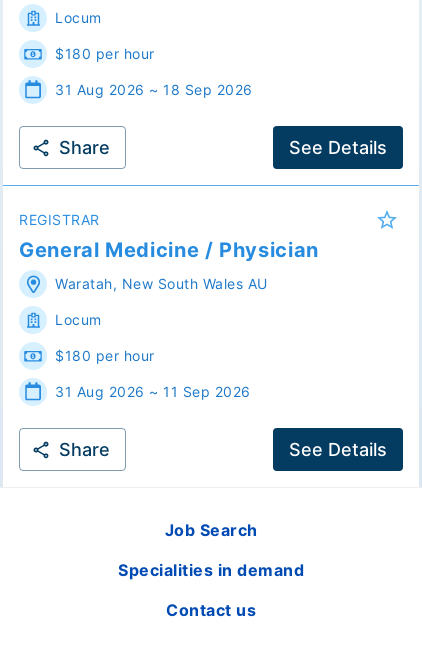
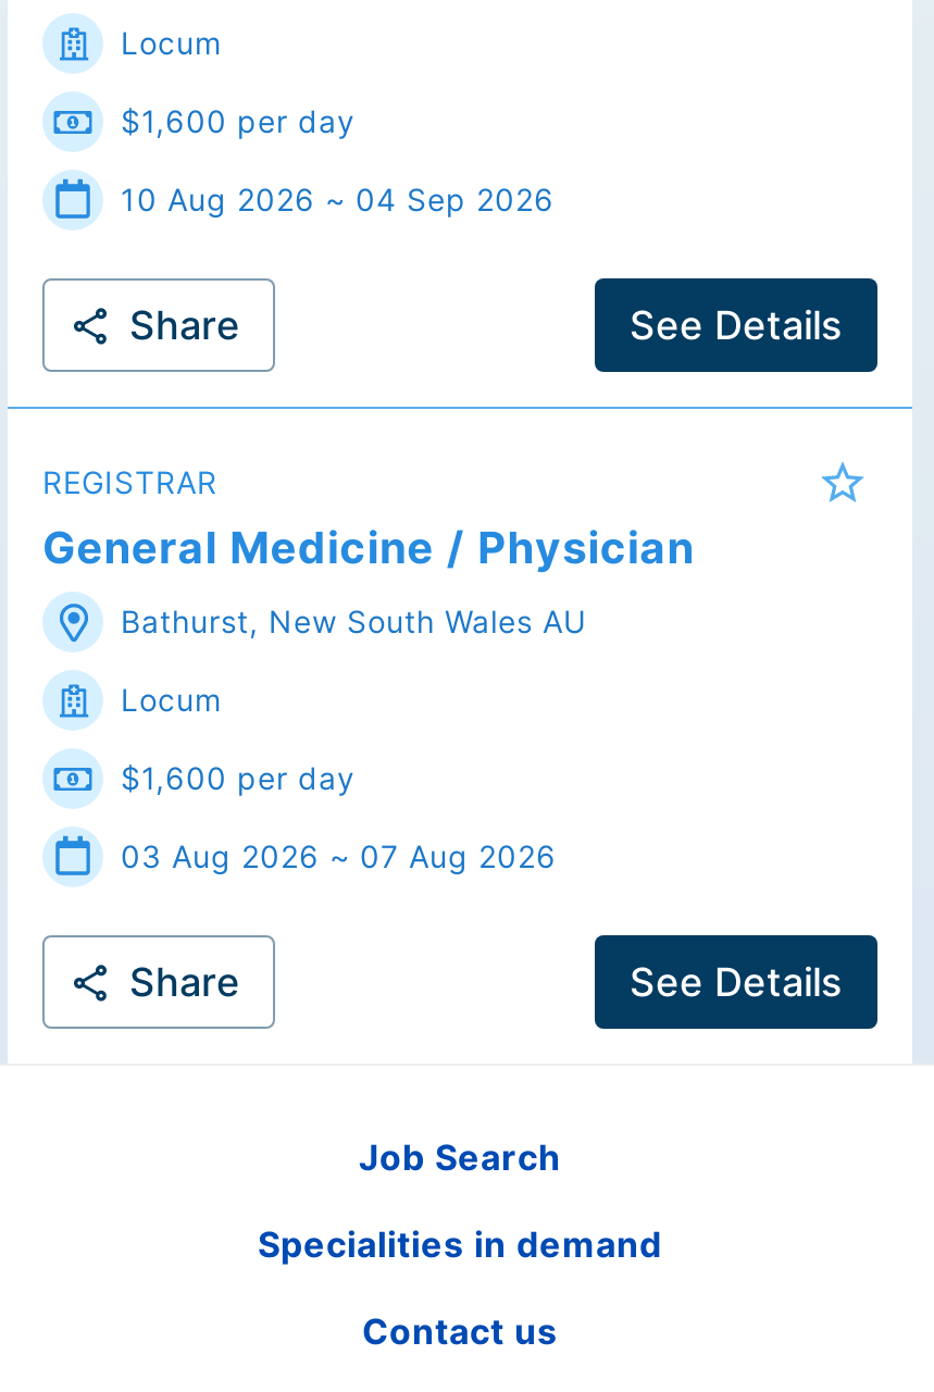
- $180 per hour
+ $1,600 per day

- 31 Aug 2026 ~ 18 Sep 2026
+ 10 Aug 2026 ~ 04 Sep 2026

- Waratah, New South Wales AU
+ Bathurst, New South Wales AU

- $180 per hour
+ $1,600 per day

- 31 Aug 2026 ~ 11 Sep 2026
+ 03 Aug 2026 ~ 07 Aug 2026
